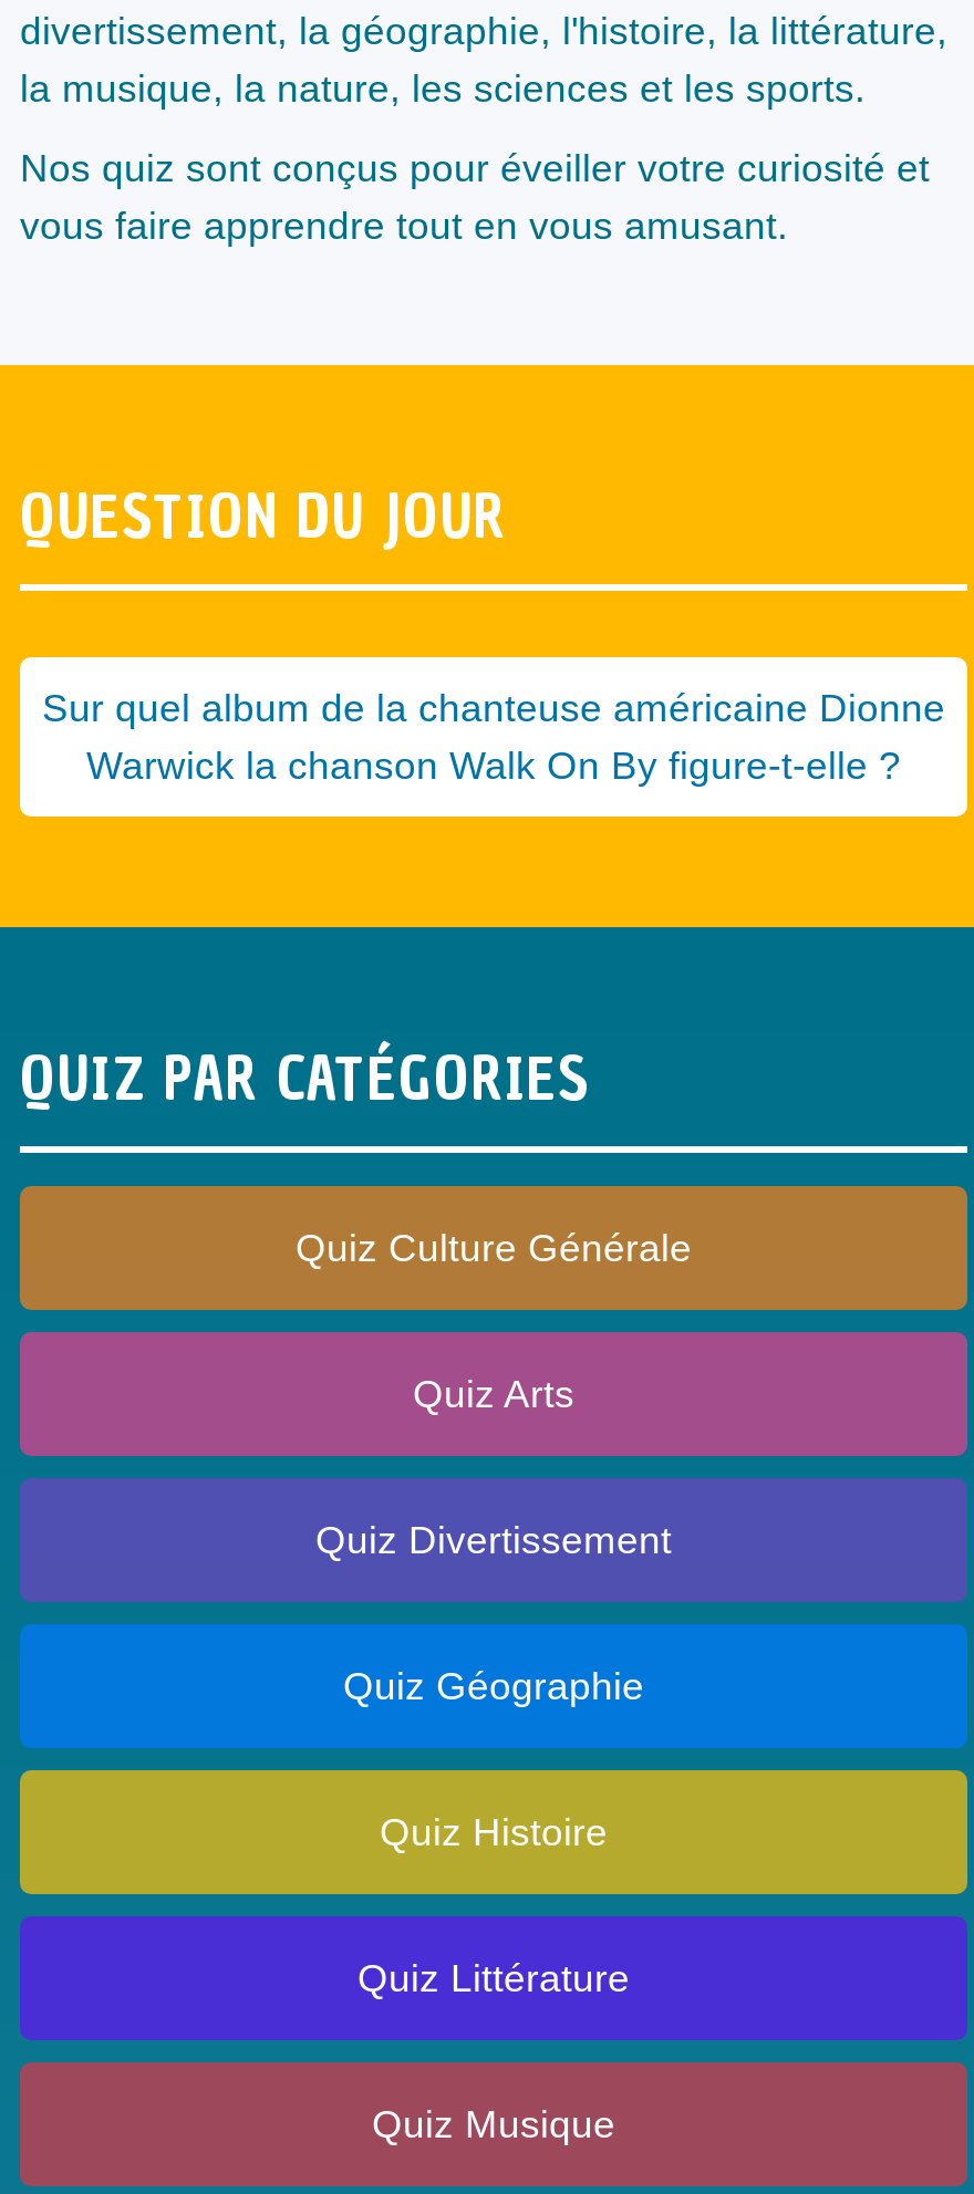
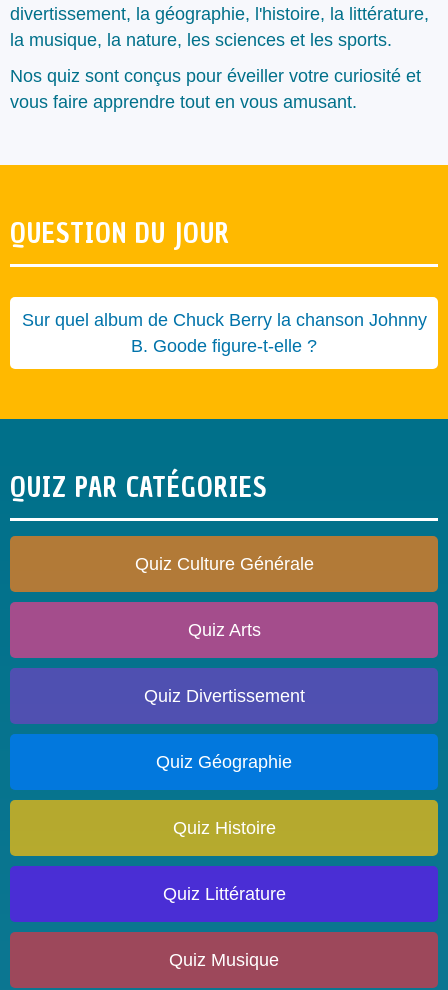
- Sur quel album de la chanteuse américaine Dionne
- Warwick la chanson Walk On By figure-t-elle ?
+ Sur quel album de Chuck Berry la chanson Johnny
+ B. Goode figure-t-elle ?
